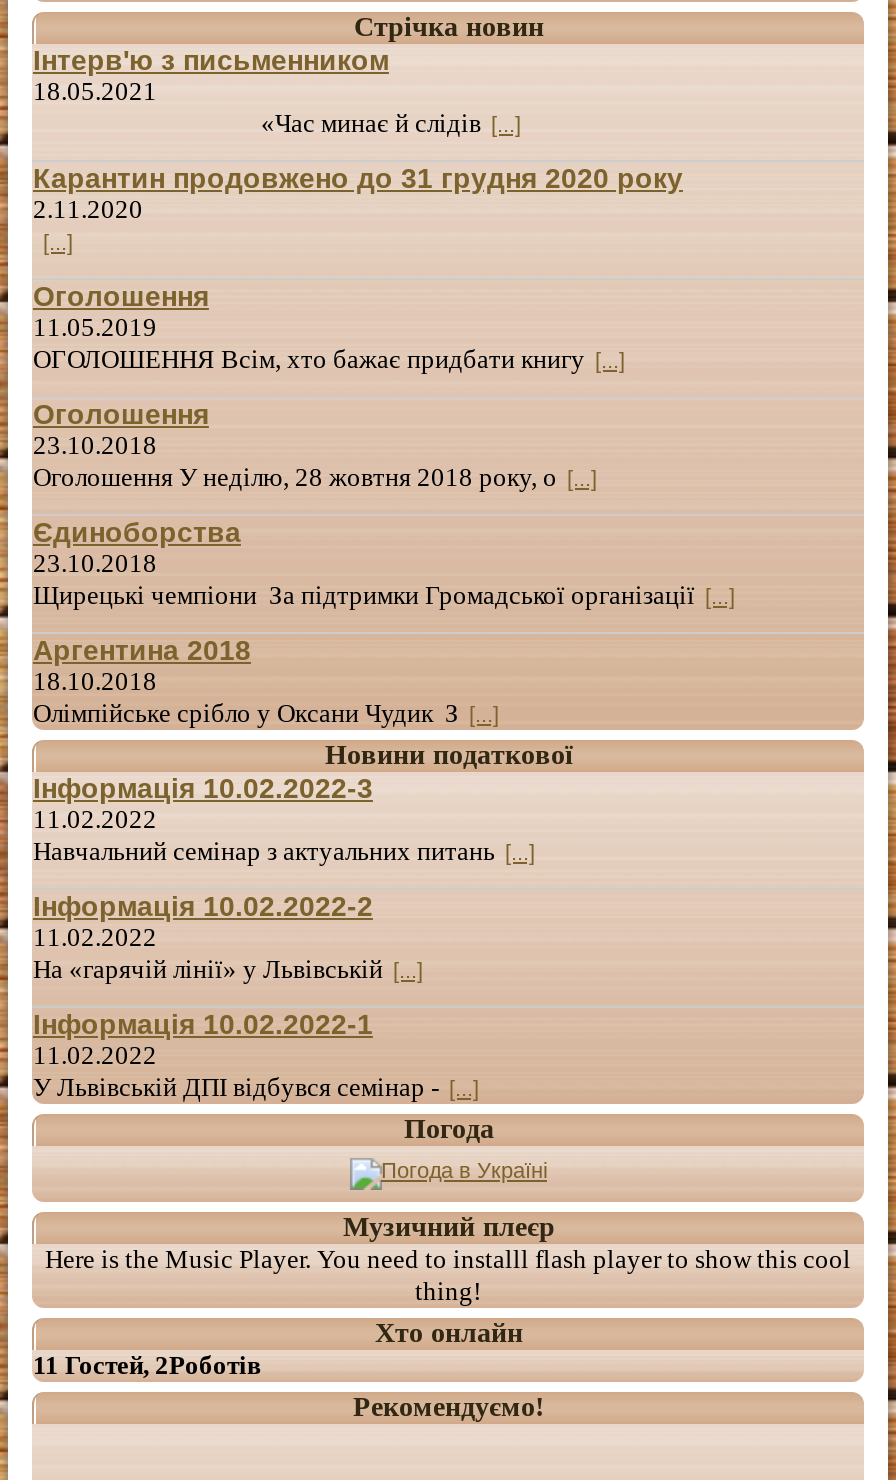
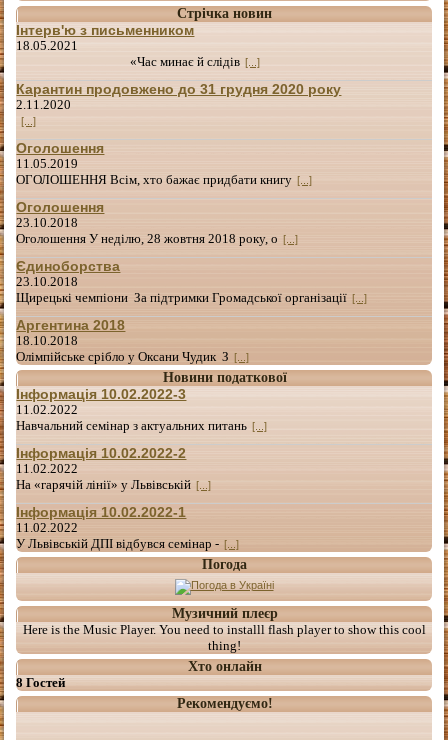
- 11 Гостей, 2Роботів
+ 8 Гостей
